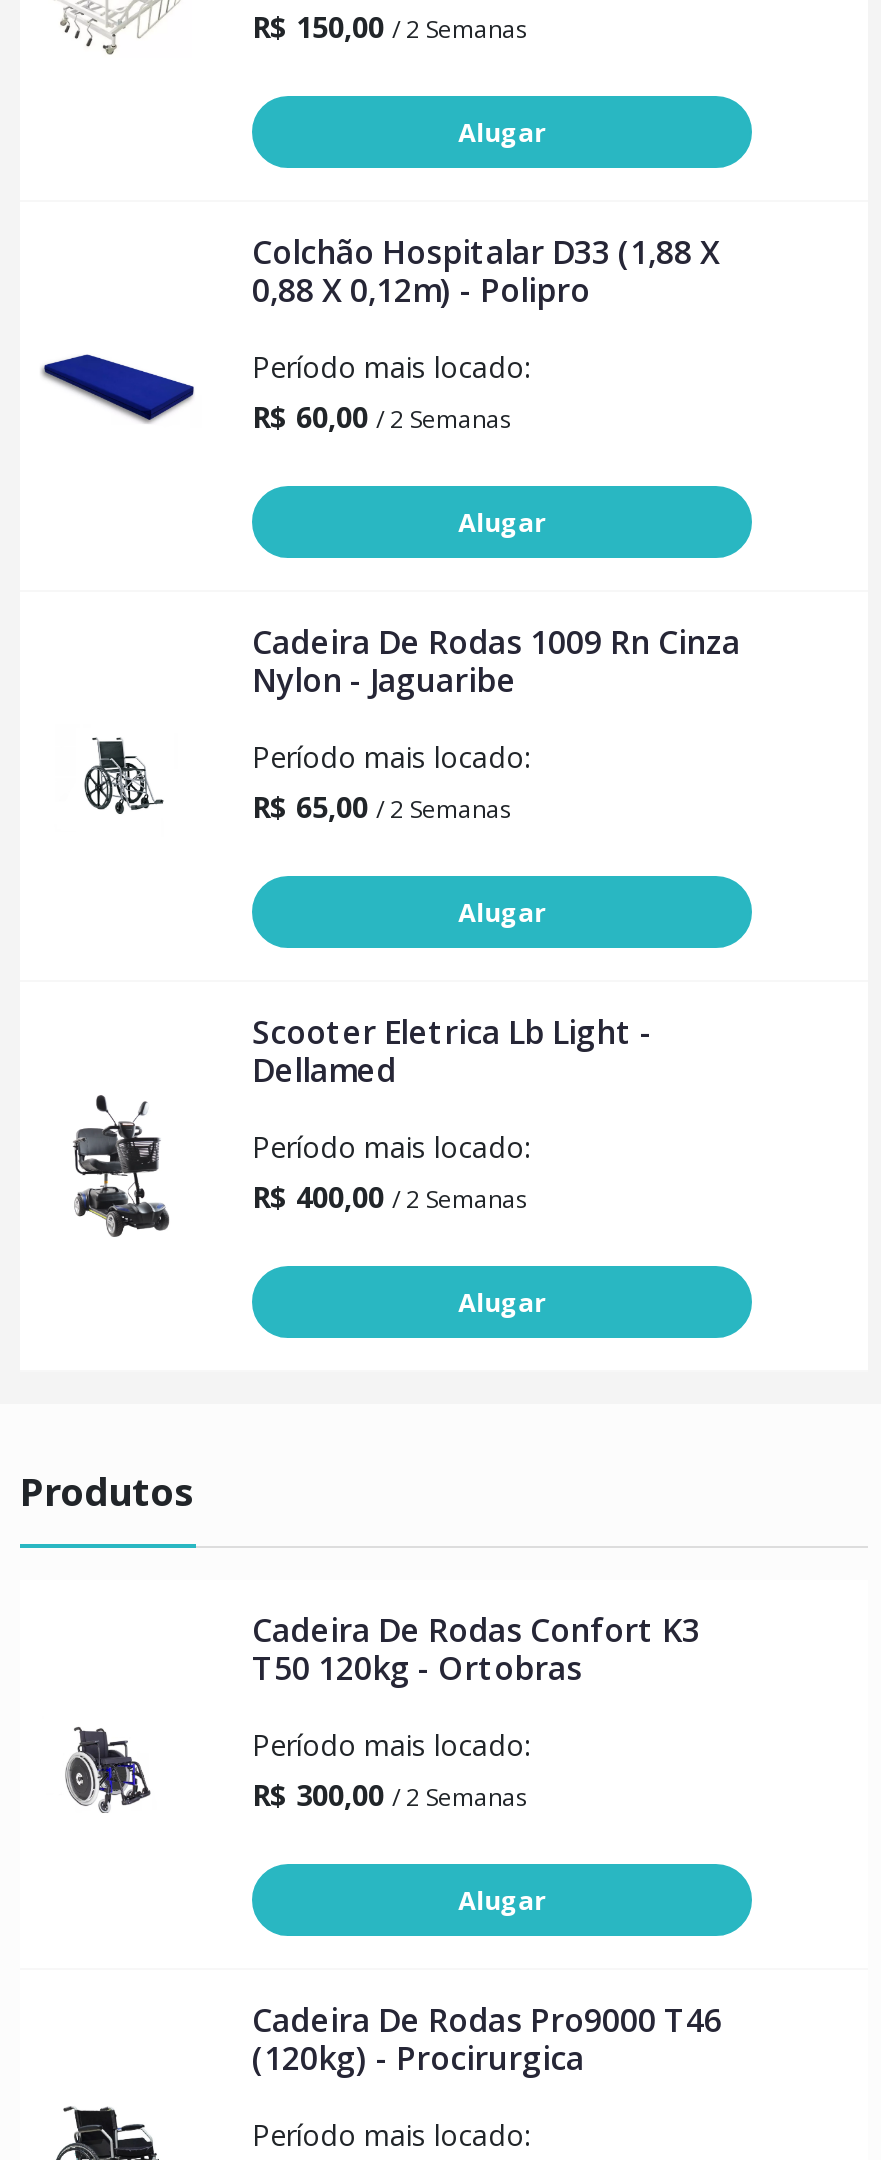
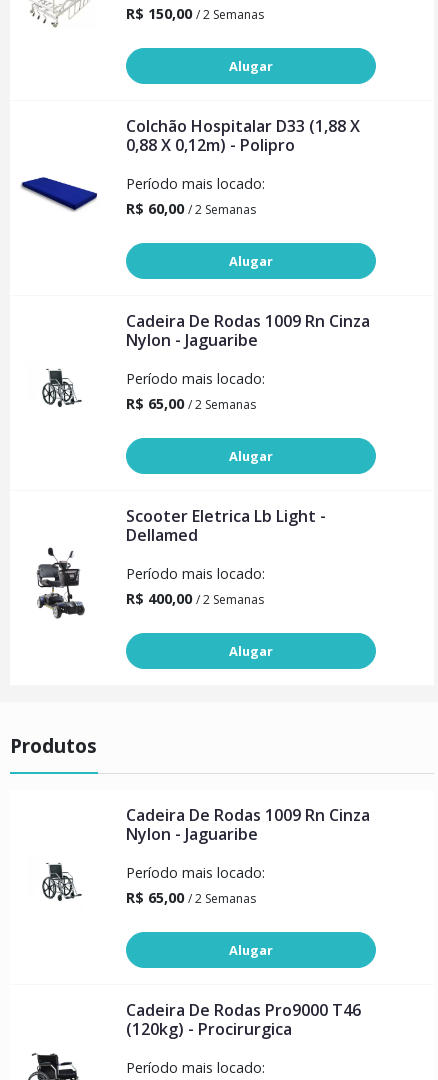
- Cadeira De Rodas Confort K3
- T50 120kg - Ortobras
+ Cadeira De Rodas 1009 Rn Cinza
+ Nylon - Jaguaribe

- [image]
+ [image]

- R$ 300,00 / 2 Semanas
+ R$ 65,00 / 2 Semanas
